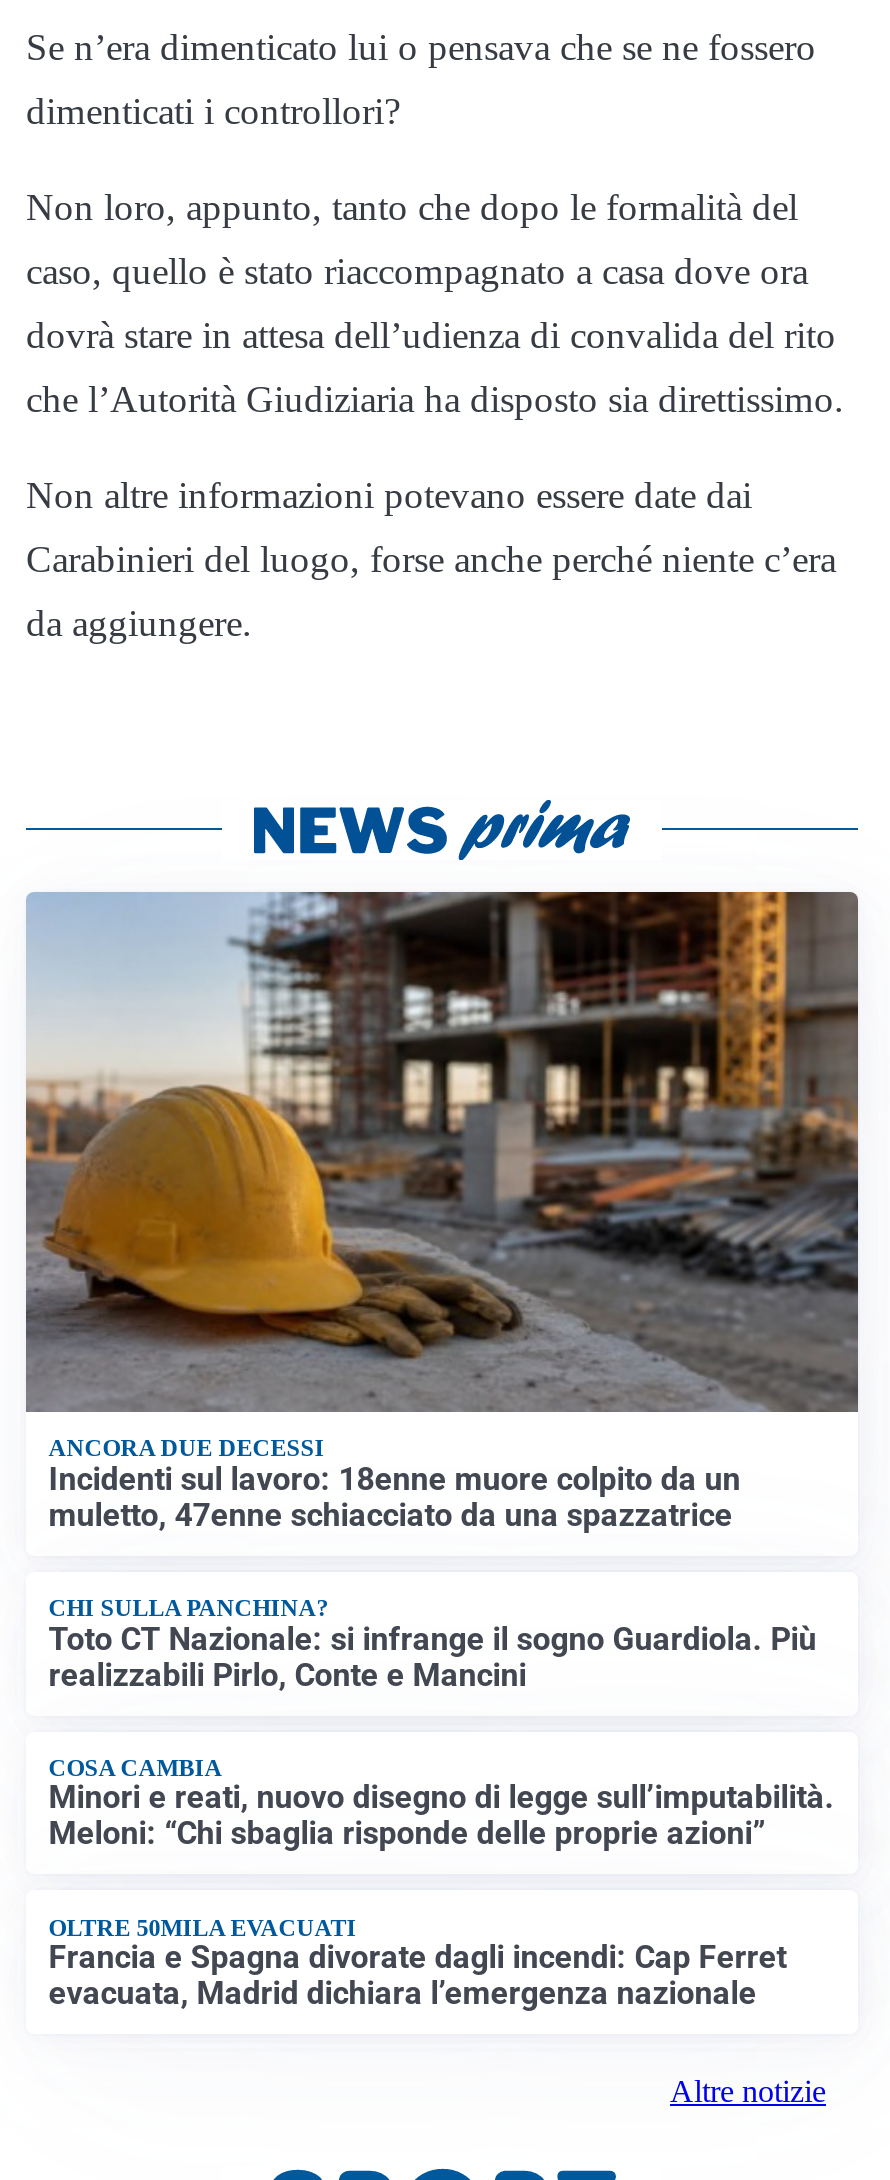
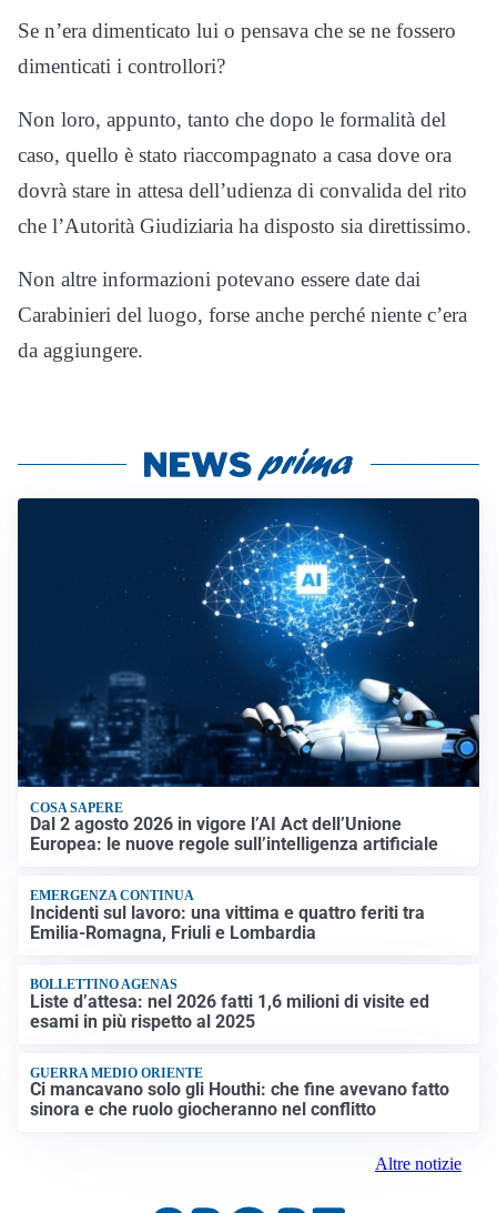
- [image]
- ANCORA DUE DECESSI
- Incidenti sul lavoro: 18enne muore colpito da un
- muletto, 47enne schiacciato da una spazzatrice
+ [image]
+ COSA SAPERE
+ Dal 2 agosto 2026 in vigore l’AI Act dell’Unione
+ Europea: le nuove regole sull’intelligenza artificiale

- CHI SULLA PANCHINA?
- Toto CT Nazionale: si infrange il sogno Guardiola. Più
- realizzabili Pirlo, Conte e Mancini
+ EMERGENZA CONTINUA
+ Incidenti sul lavoro: una vittima e quattro feriti tra
+ Emilia-Romagna, Friuli e Lombardia

- COSA CAMBIA
- Minori e reati, nuovo disegno di legge sull’imputabilità.
- Meloni: “Chi sbaglia risponde delle proprie azioni”
+ BOLLETTINO AGENAS
+ Liste d’attesa: nel 2026 fatti 1,6 milioni di visite ed
+ esami in più rispetto al 2025

- OLTRE 50MILA EVACUATI
- Francia e Spagna divorate dagli incendi: Cap Ferret
- evacuata, Madrid dichiara l’emergenza nazionale
+ GUERRA MEDIO ORIENTE
+ Ci mancavano solo gli Houthi: che fine avevano fatto
+ sinora e che ruolo giocheranno nel conflitto
